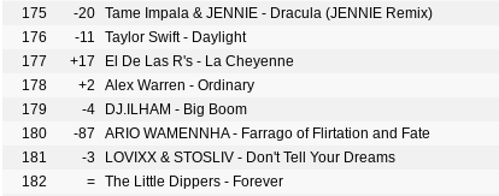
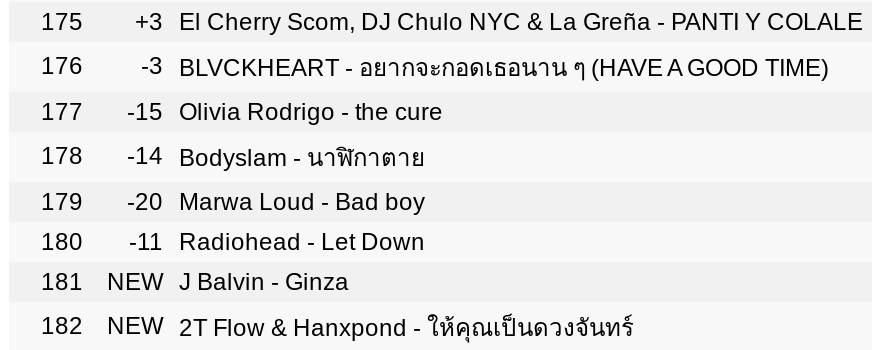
- -20 Tame Impala & JENNIE - Dracula (JENNIE Remix)
+ +3 El Cherry Scom, DJ Chulo NYC & La Greña - PANTI Y COLALE

- -11 Taylor Swift - Daylight
+ -3 BLVCKHEART - อยากจะกอดเธอนาน ๆ (HAVE A GOOD TIME)

- +17 El De Las R's - La Cheyenne
+ -15 Olivia Rodrigo - the cure

- +2 Alex Warren - Ordinary
+ -14 Bodyslam - นาฬิกาตาย

- -4 DJ.ILHAM - Big Boom
+ -20 Marwa Loud - Bad boy

- -87 ARIO WAMENNHA - Farrago of Flirtation and Fate
+ -11 Radiohead - Let Down

- -3 LOVIXX & STOSLIV - Don't Tell Your Dreams
+ NEW J Balvin - Ginza

- = The Little Dippers - Forever
+ NEW 2T Flow & Hanxpond - ให้คุณเป็นดวงจันทร์
